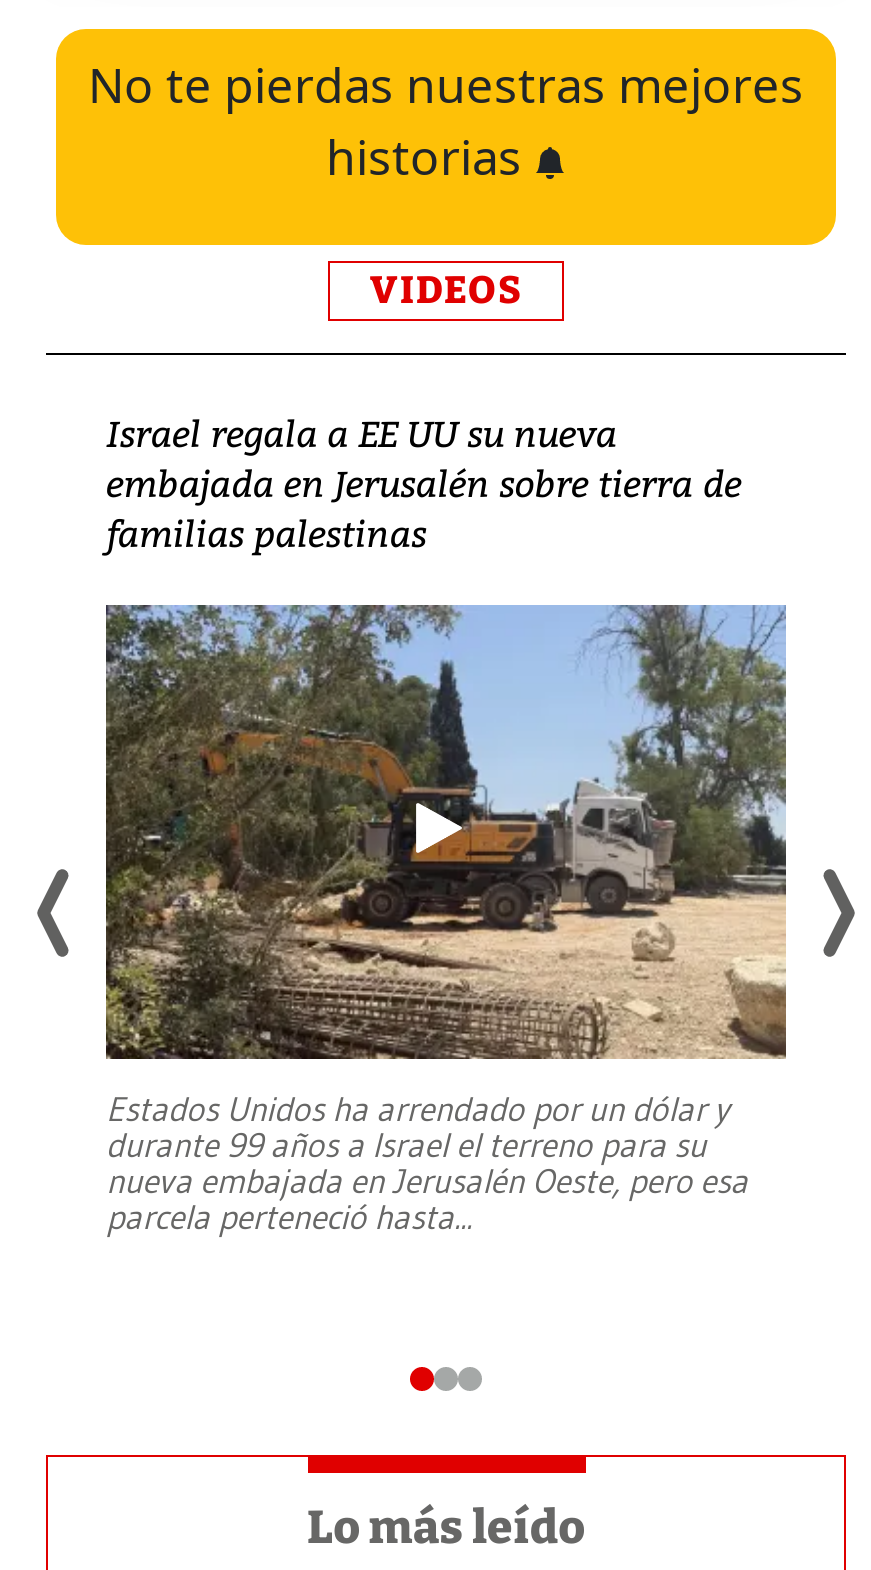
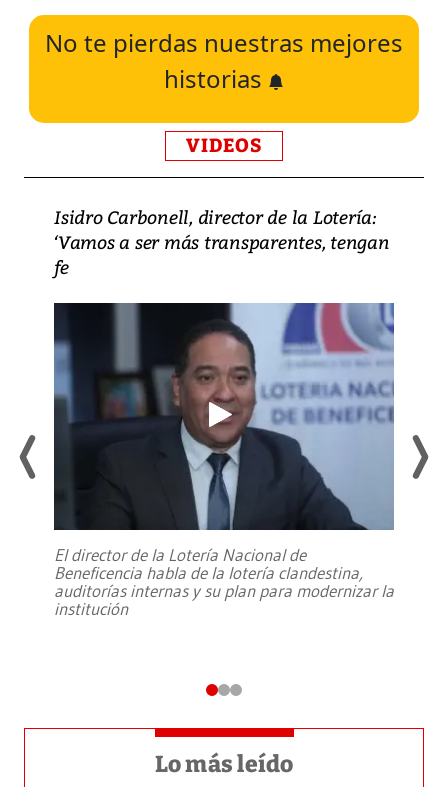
- Israel regala a EE UU su nueva
- embajada en Jerusalén sobre tierra de
- familias palestinas
+ Isidro Carbonell, director de la Lotería:
+ ‘Vamos a ser más transparentes, tengan
+ fe

- [image]
- Estados Unidos ha arrendado por un dólar y
- durante 99 años a Israel el terreno para su
- nueva embajada en Jerusalén Oeste, pero esa
- parcela perteneció hasta...
+ [image]
+ El director de la Lotería Nacional de
+ Beneficencia habla de la lotería clandestina,
+ auditorías internas y su plan para modernizar la
+ institución
